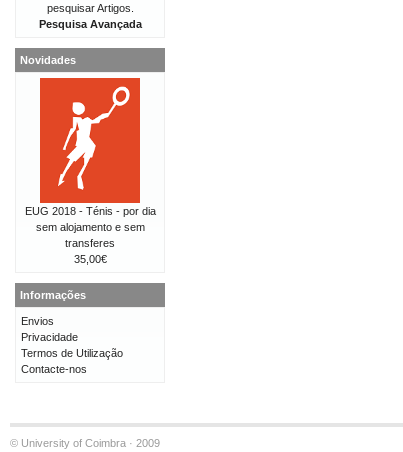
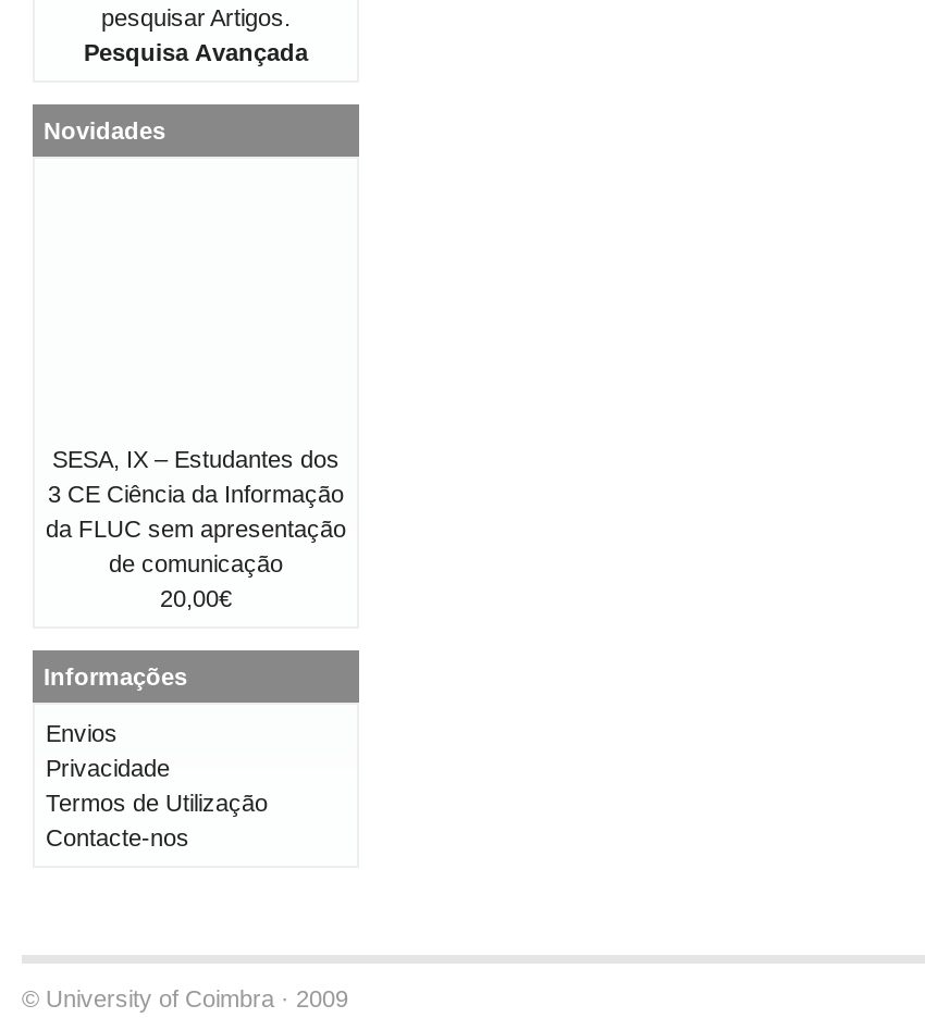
- [image]

- EUG 2018 - Ténis - por dia
- sem alojamento e sem
- transferes
- 35,00€
+ SESA, IX – Estudantes dos
+ 3 CE Ciência da Informação
+ da FLUC sem apresentação
+ de comunicação
+ 20,00€
